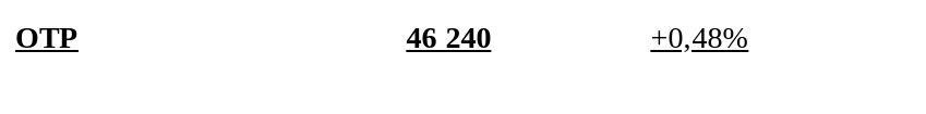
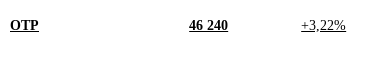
- +0,48%
+ +3,22%
